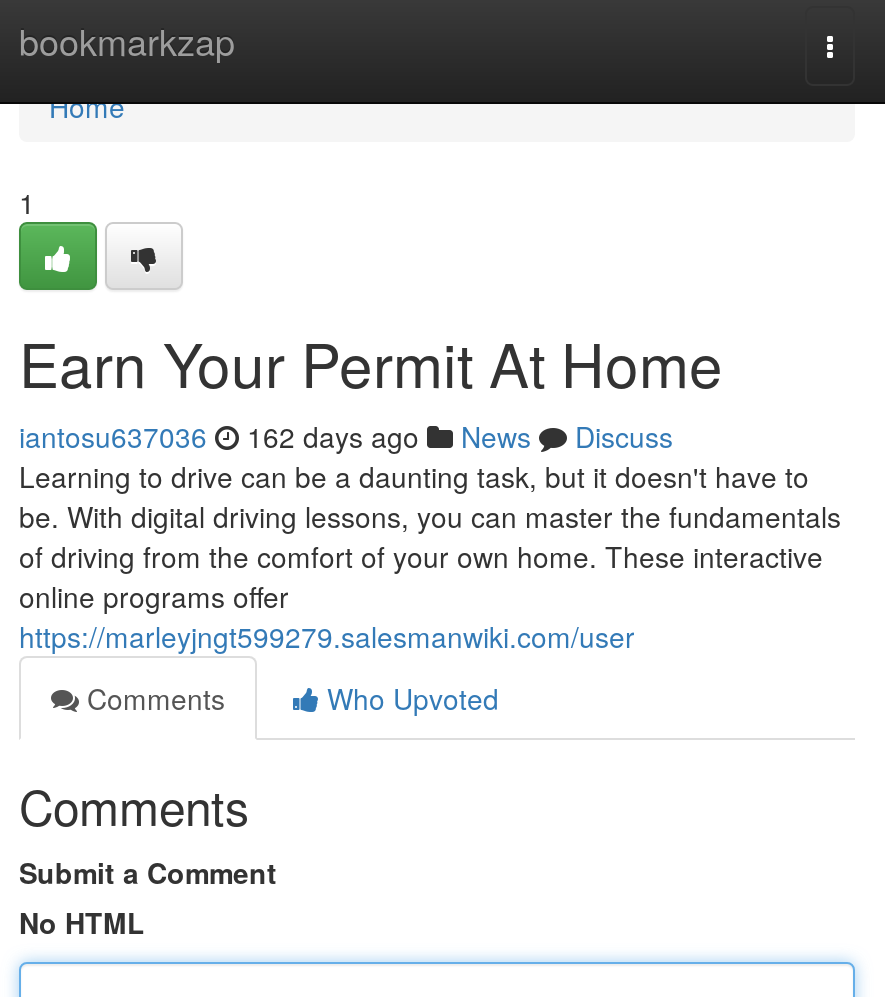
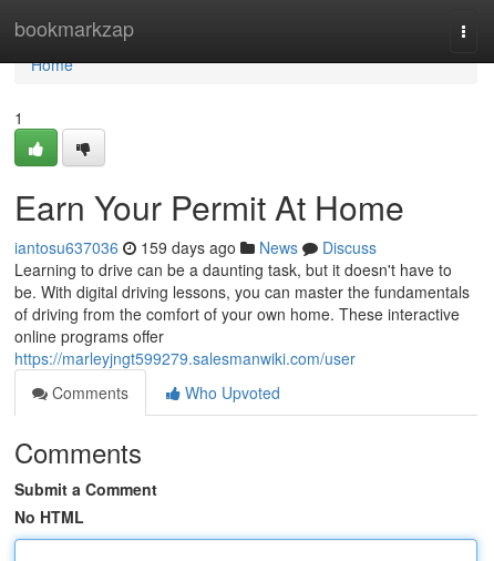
- iantosu637036 162 days ago News Discuss
+ iantosu637036 159 days ago News Discuss
